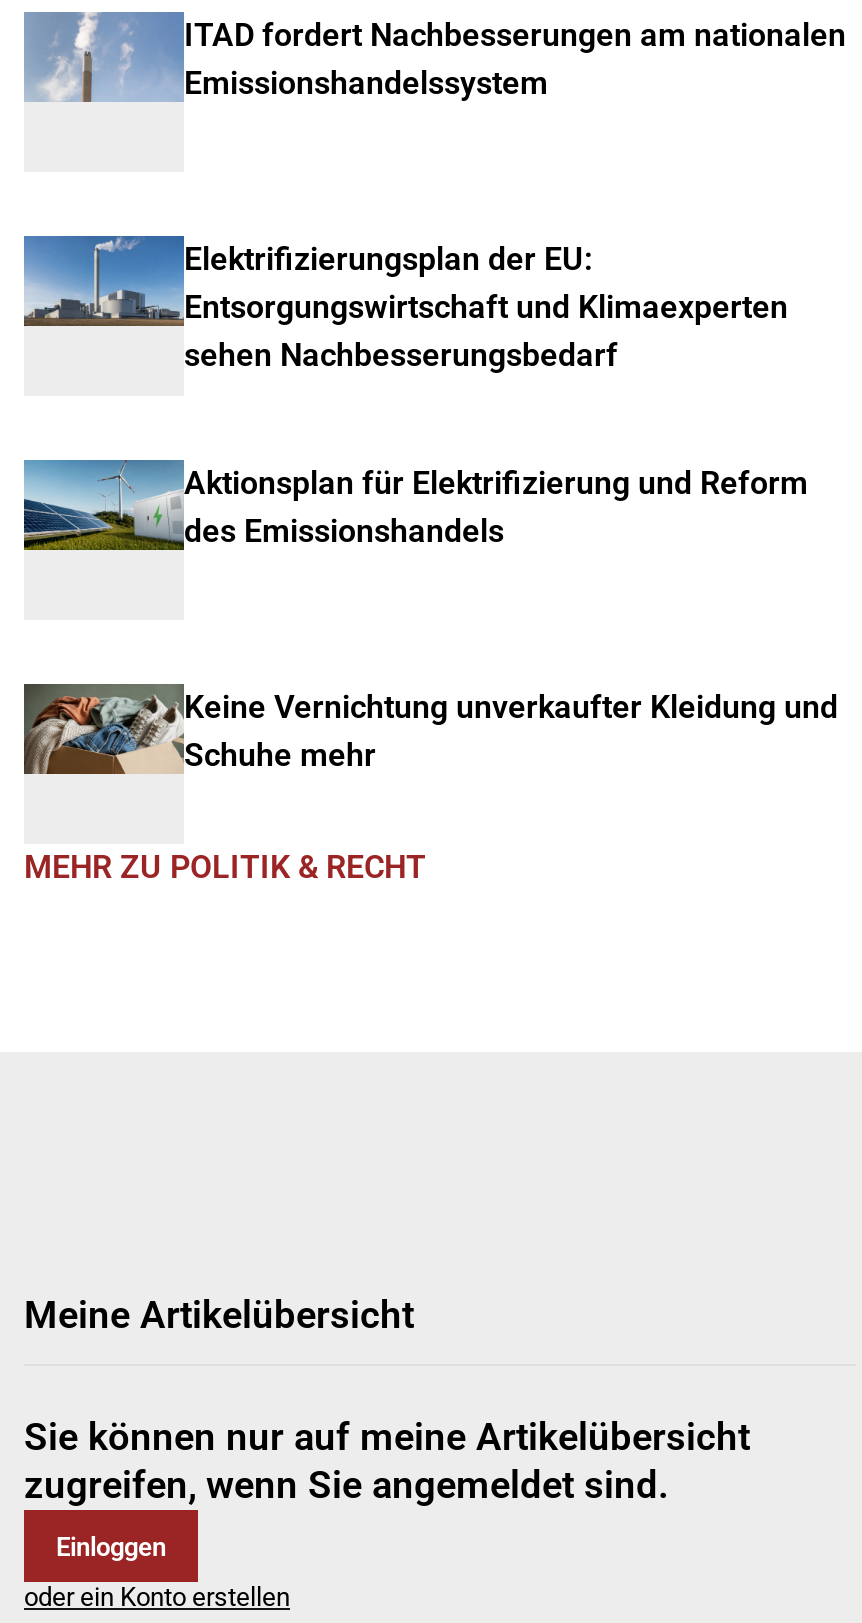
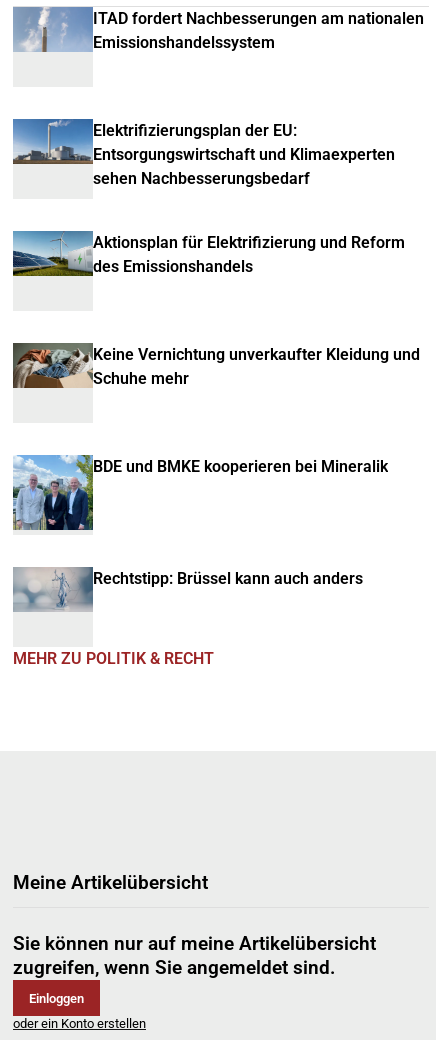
+ [image]
+ BDE und BMKE kooperieren bei Mineralik

+ [image]
+ Rechtstipp: Brüssel kann auch anders
